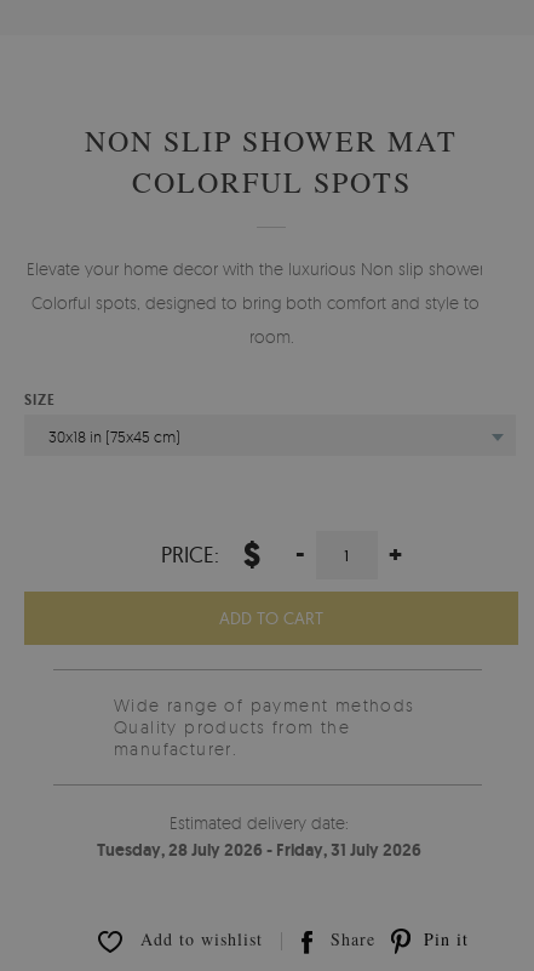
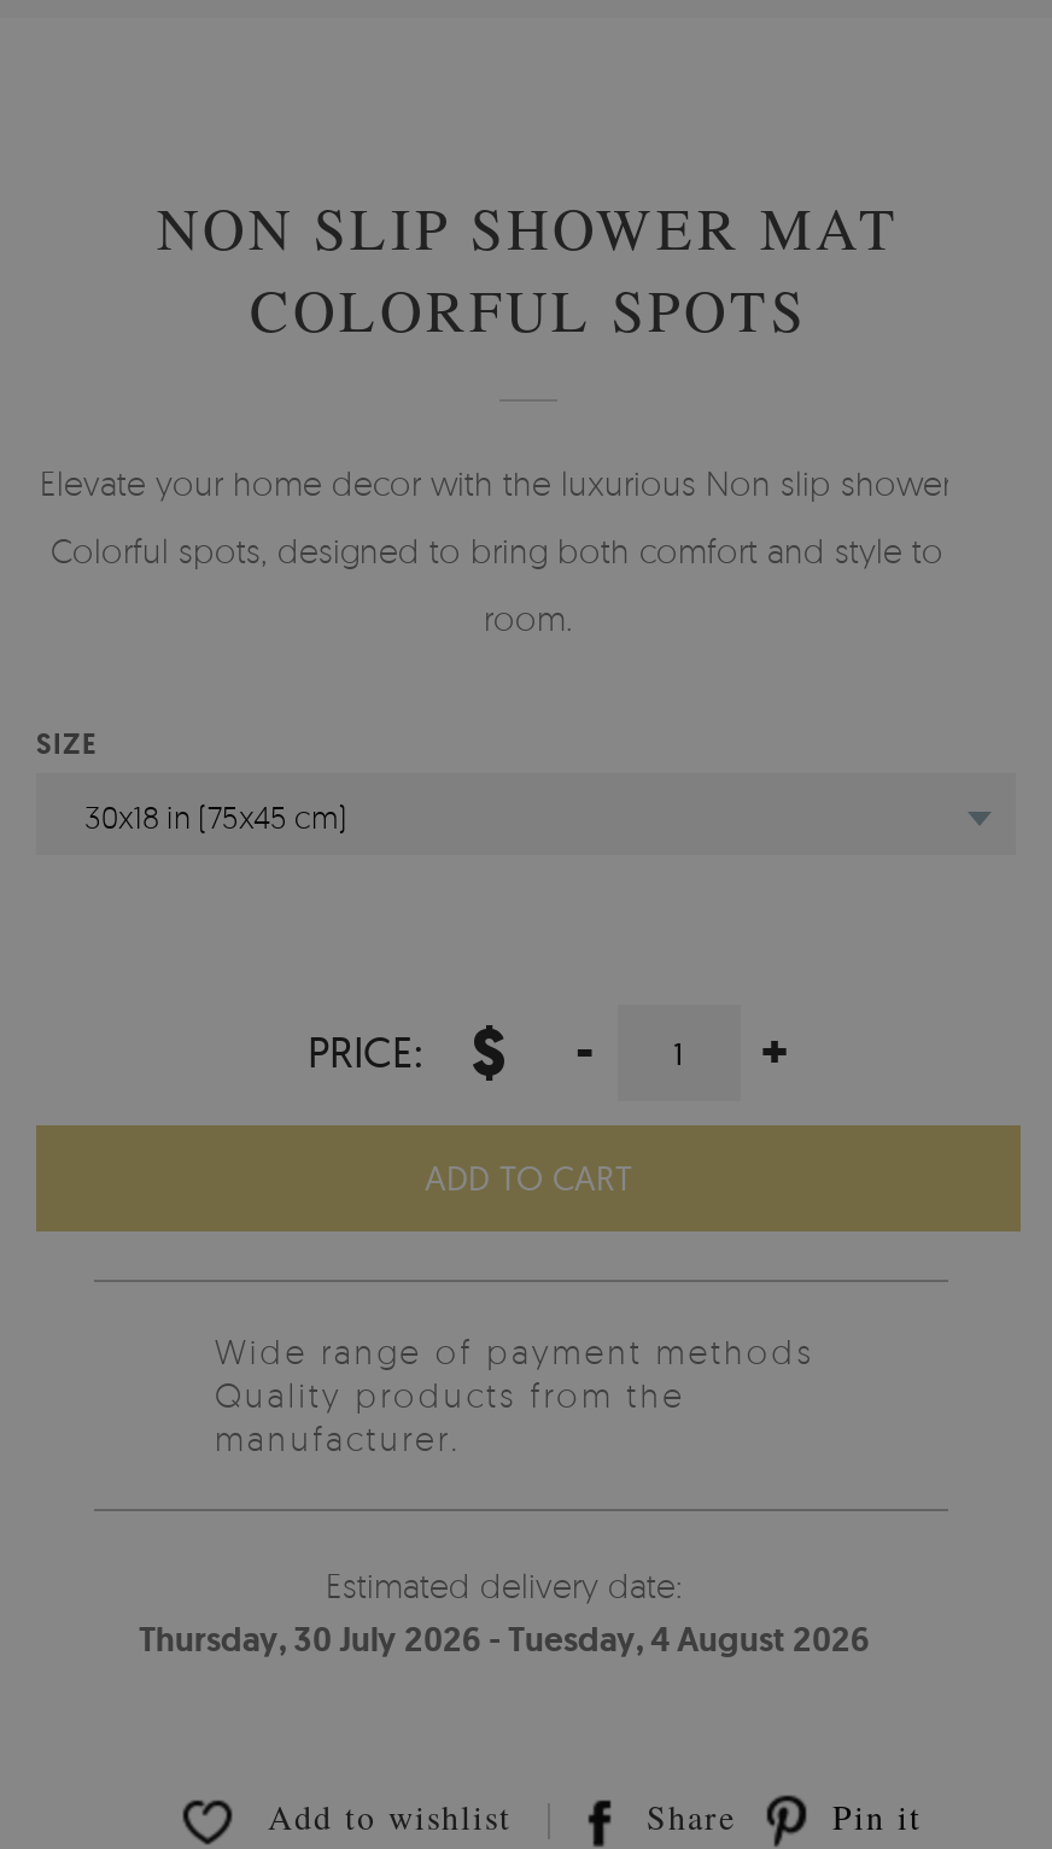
- Tuesday, 28 July 2026 - Friday, 31 July 2026
+ Thursday, 30 July 2026 - Tuesday, 4 August 2026
